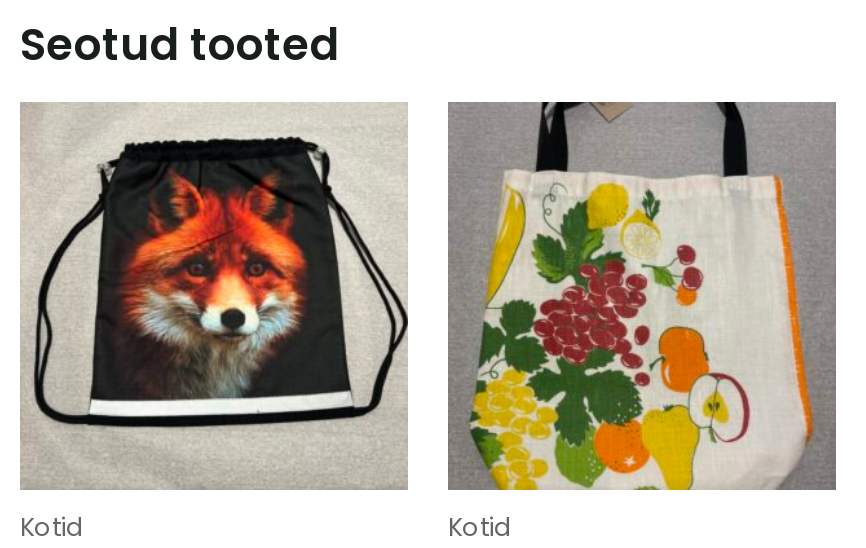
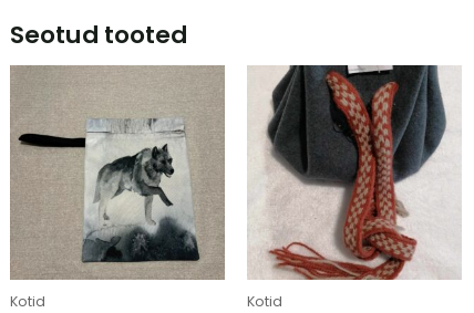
- [image]
+ [image]

- [image]
+ [image]
